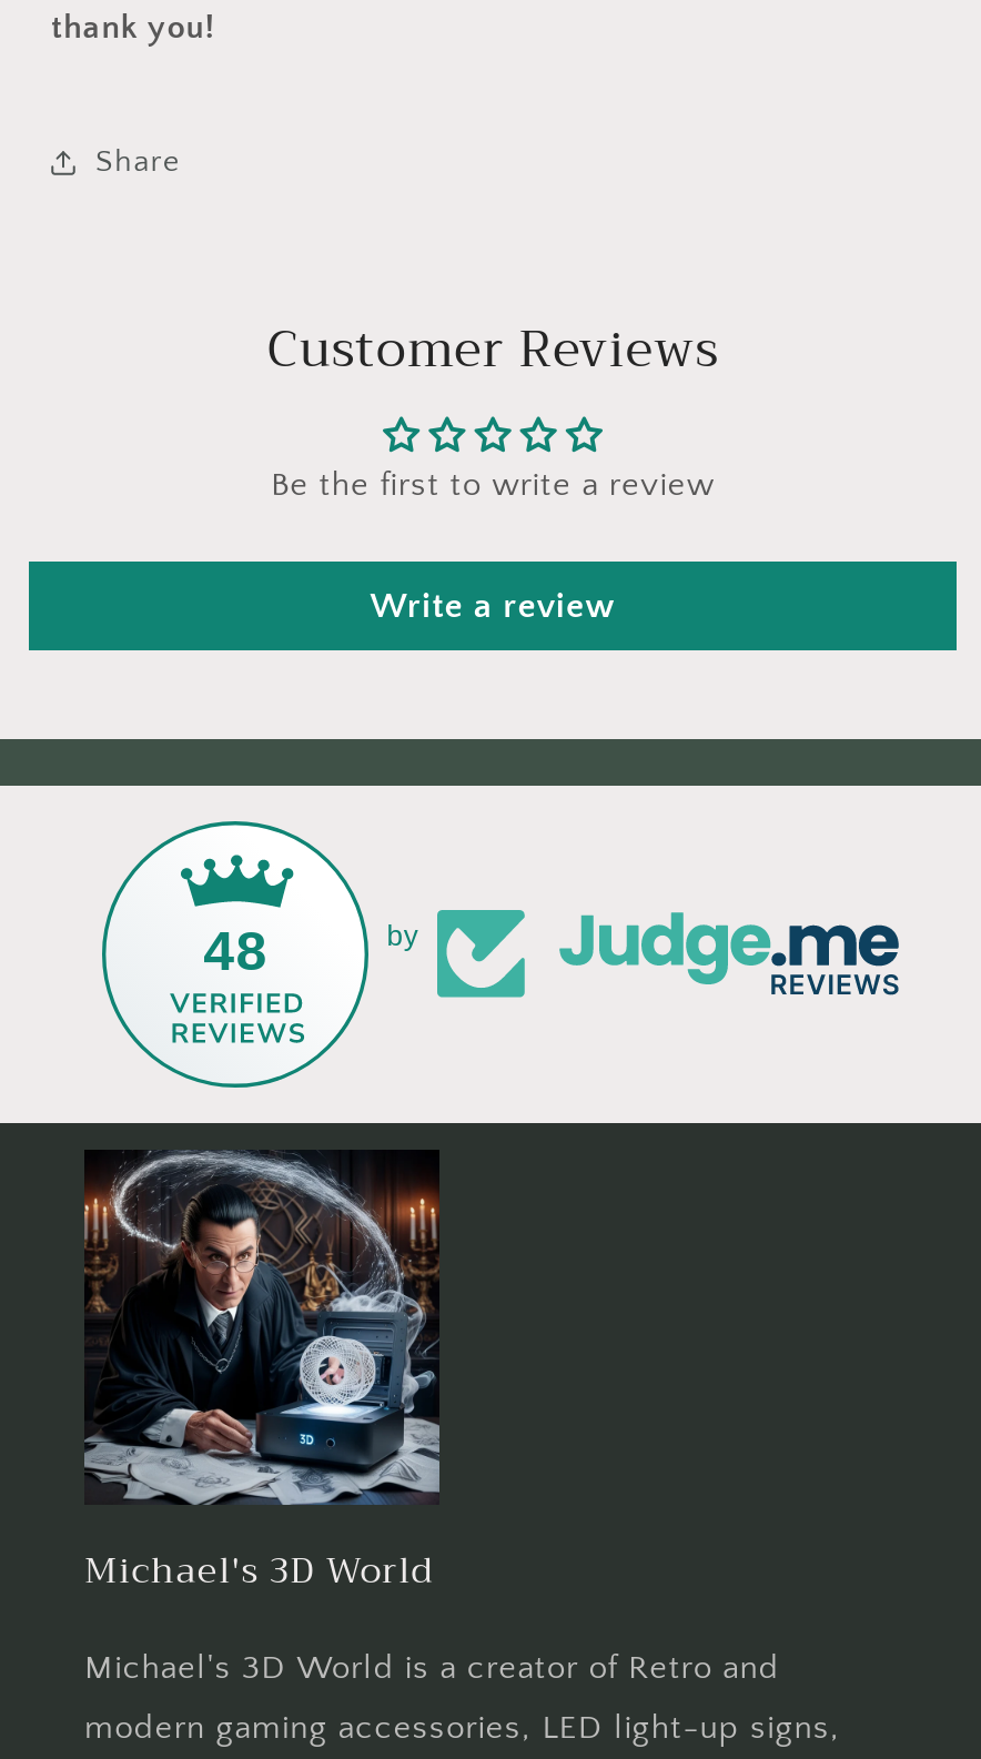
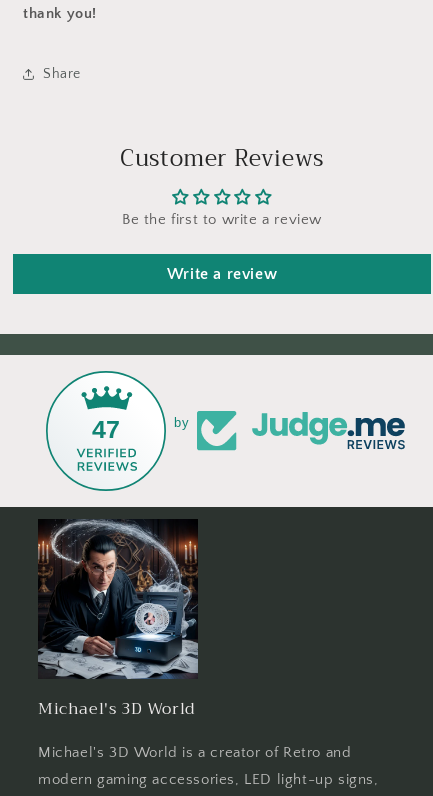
- 48
+ 47
